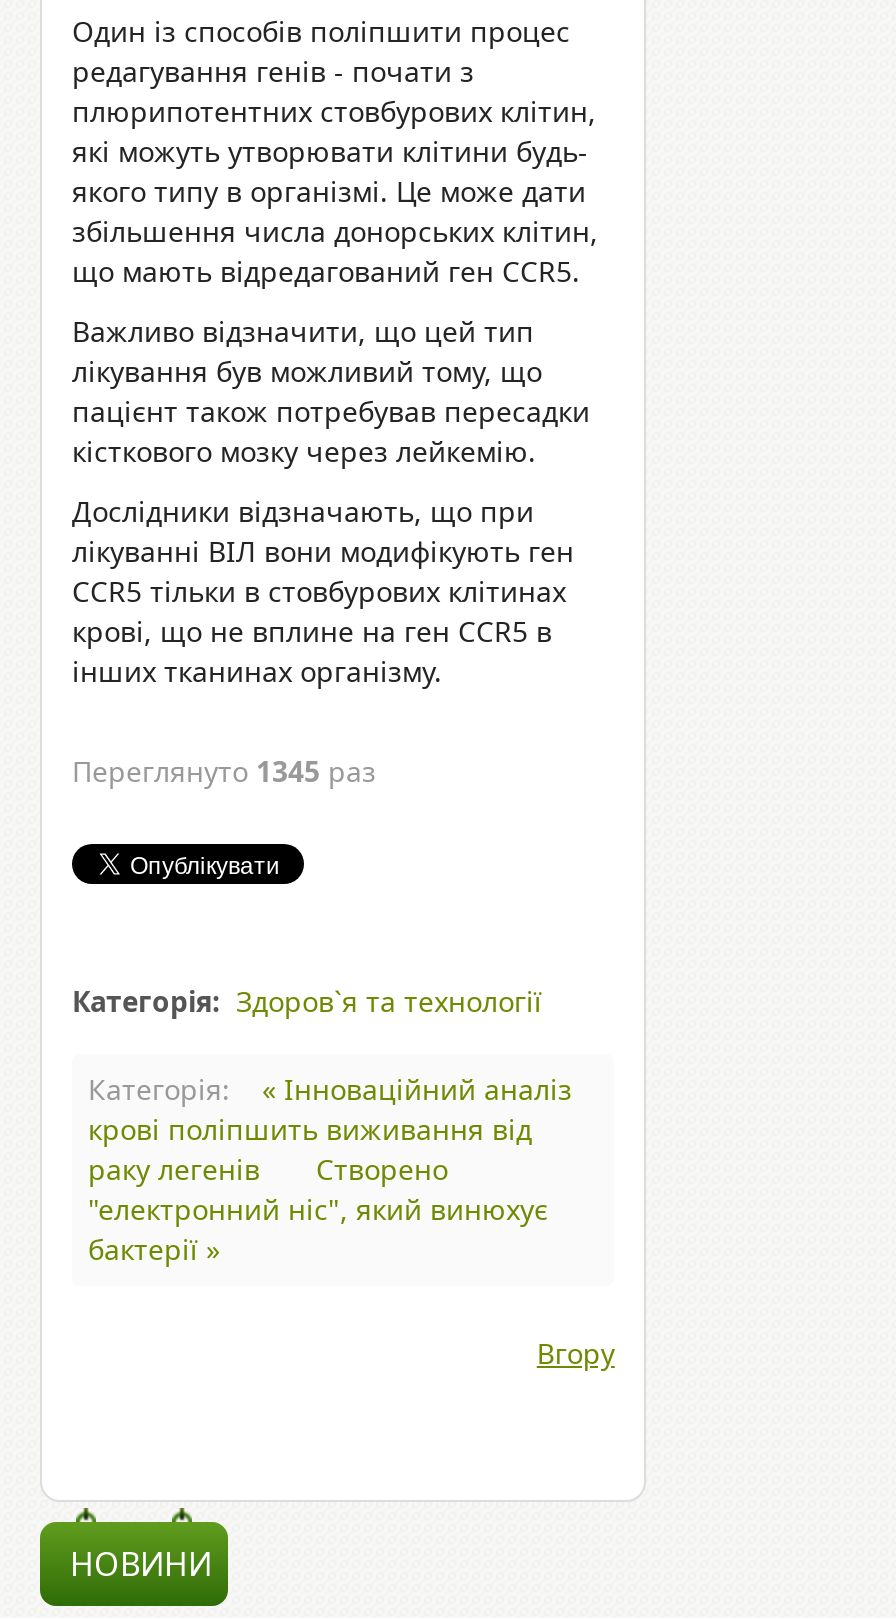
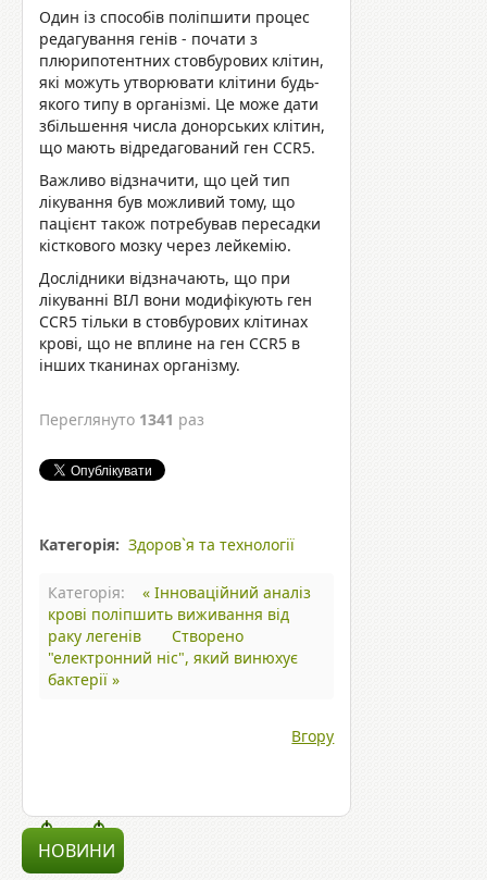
- Переглянуто 1345 раз
+ Переглянуто 1341 раз
